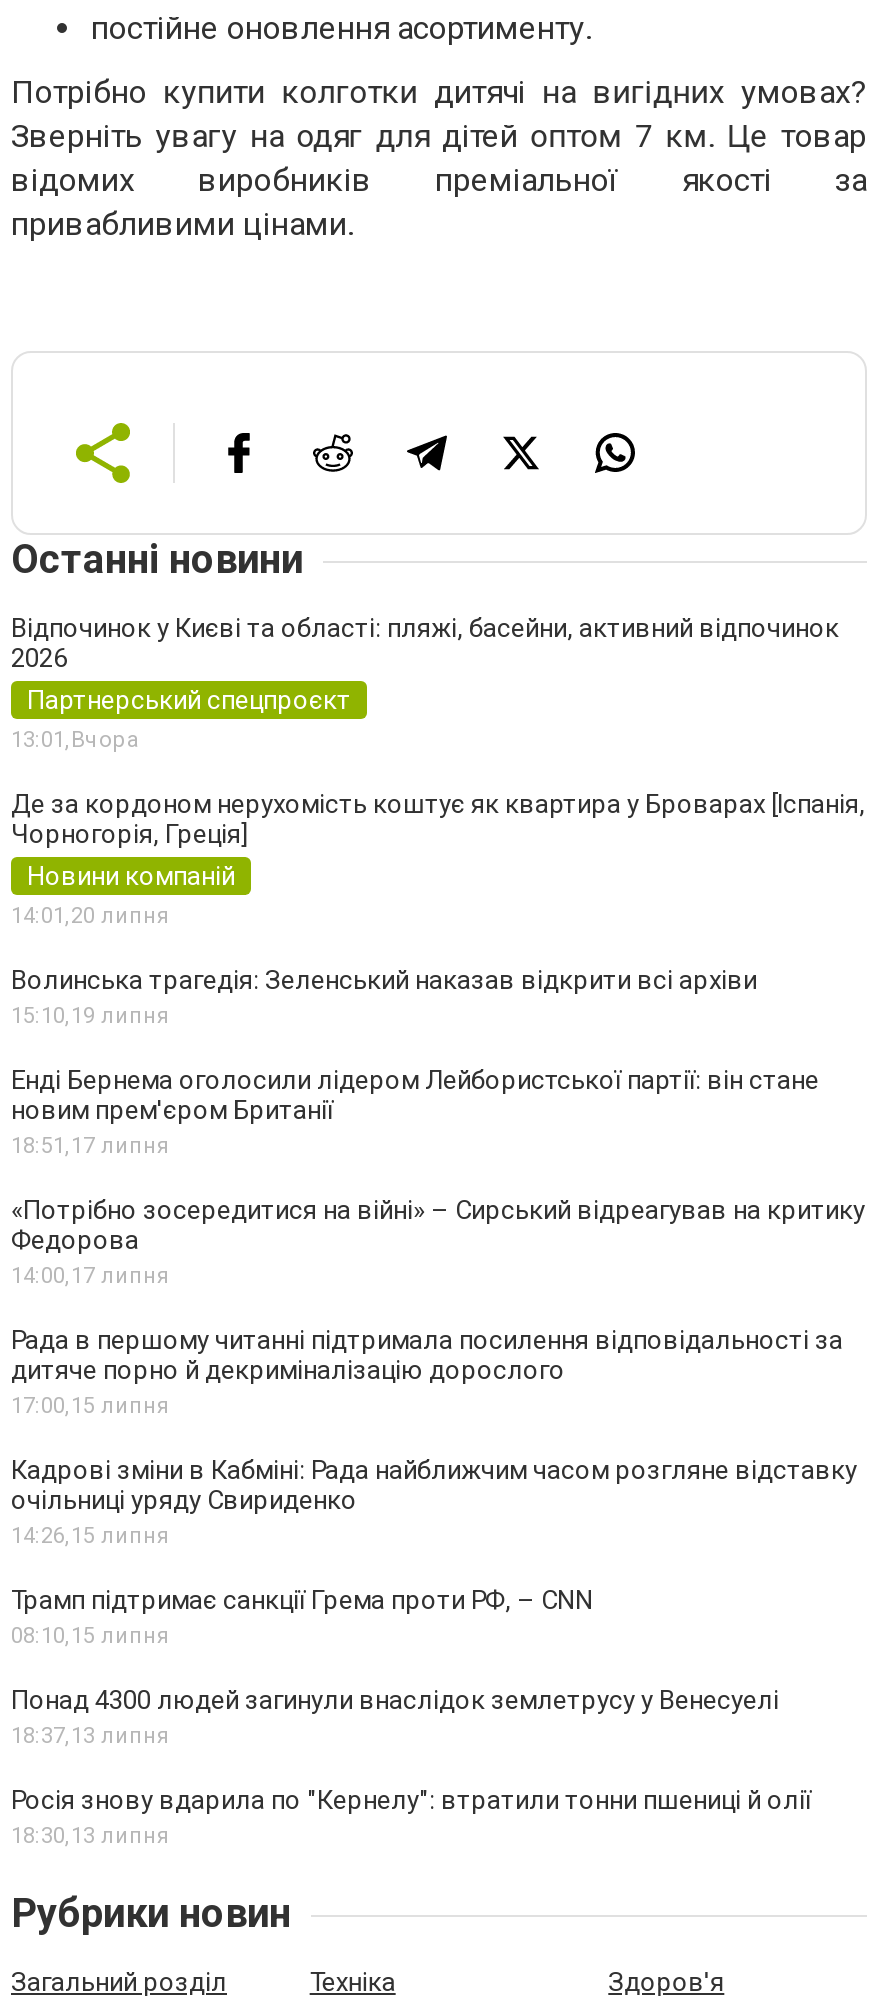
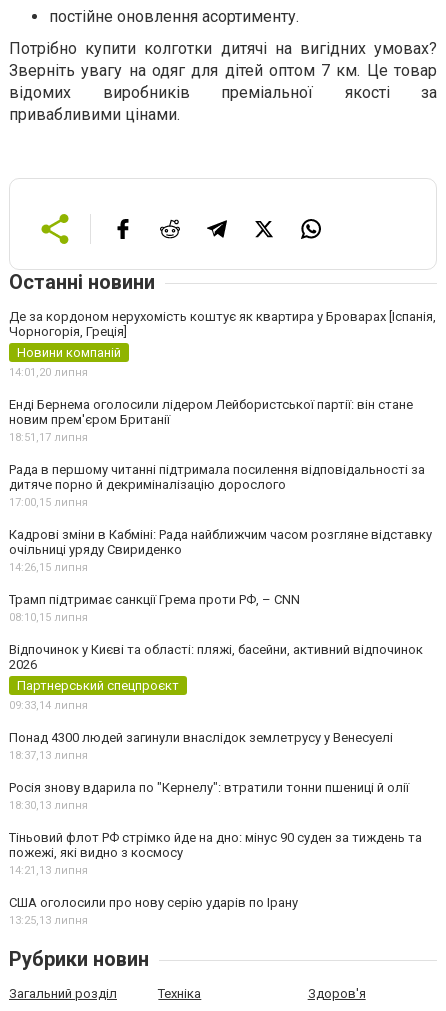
moved down: Відпочинок у Києві та області: пляжі, басейни, активний відпочинок | 2026 | Партнерський спецпроєкт

- 13:01, Вчора

moved up: Де за кордоном нерухомість коштує як квартира у Броварах [Іспанія, | Чорногорія, Греція] | Новини компаній | 14:01, 20 липня

- Волинська трагедія: Зеленський наказав відкрити всі архіви
- 15:10, 19 липня

moved up: Енді Бернема оголосили лідером Лейбористської партії: він стане | новим прем'єром Британії | 18:51, 17 липня

- «Потрібно зосередитися на війні» – Сирський відреагував на критику
- Федорова
- 14:00, 17 липня

moved up: Рада в першому читанні підтримала посилення відповідальності за | дитяче порно й декриміналізацію дорослого | 17:00, 15 липня | Кадрові зміни в Кабміні: Рада найближчим часом розгляне відставку | очільниці уряду Свириденко | 14:26, 15 липня | Трамп підтримає санкції Грема проти РФ, – CNN | 08:10, 15 липня

+ 09:33,14 липня

moved up: Понад 4300 людей загинули внаслідок землетрусу у Венесуелі | 18:37, 13 липня | Росія знову вдарила по "Кернелу": втратили тонни пшениці й олії | 18:30, 13 липня

+ Тіньовий флот РФ стрімко йде на дно: мінус 90 суден за тиждень та
+ пожежі, які видно з космосу
+ 14:21, 13 липня
+ США оголосили про нову серію ударів по Ірану
+ 13:25,13 липня
